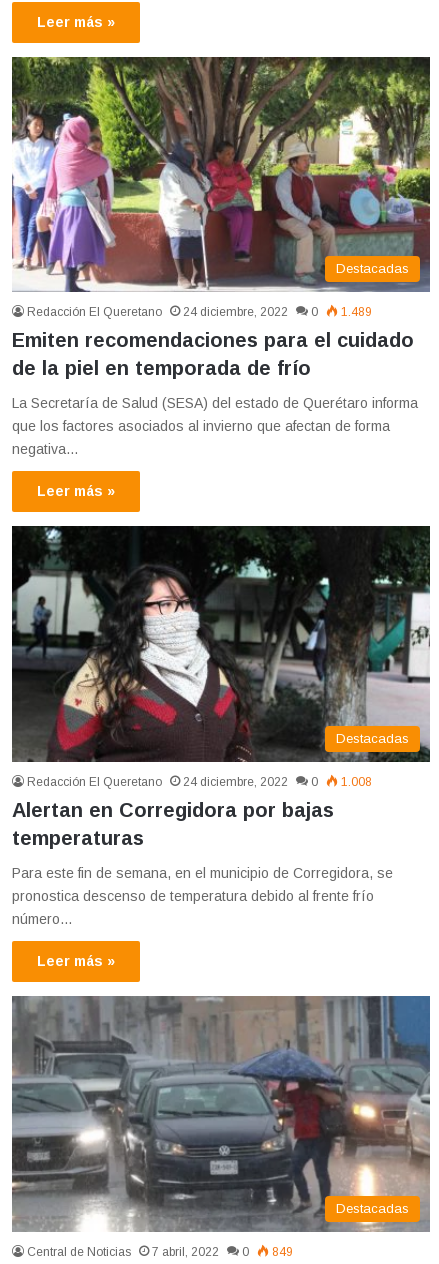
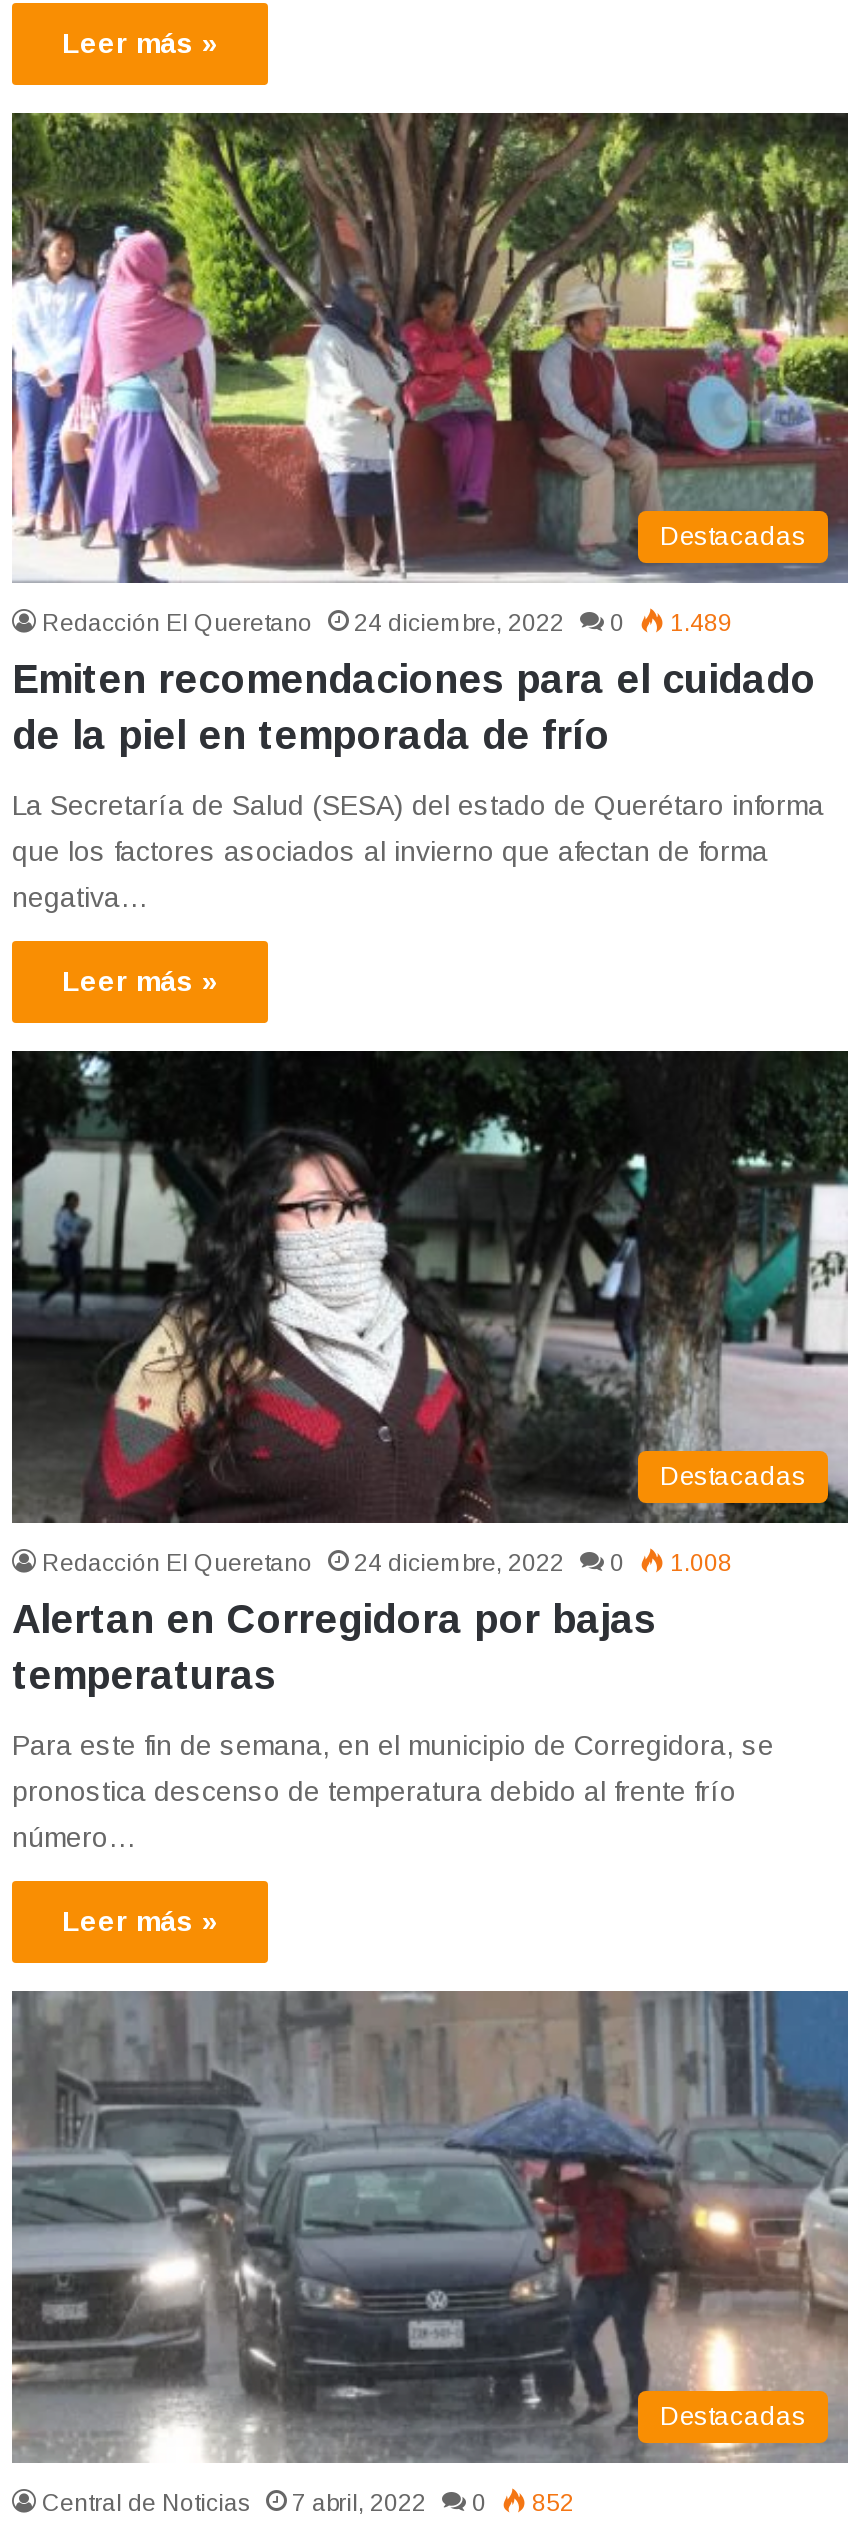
- Central de Noticias 7 abril, 2022 0 849
+ Central de Noticias 7 abril, 2022 0 852
